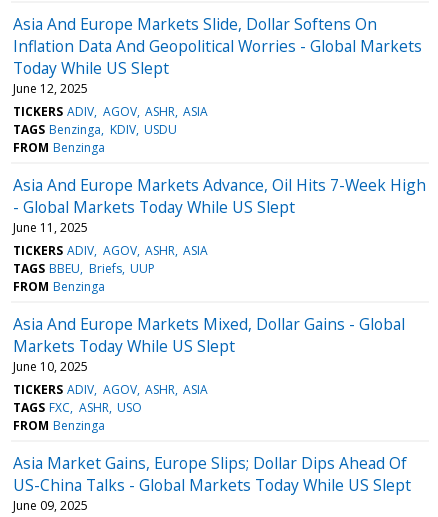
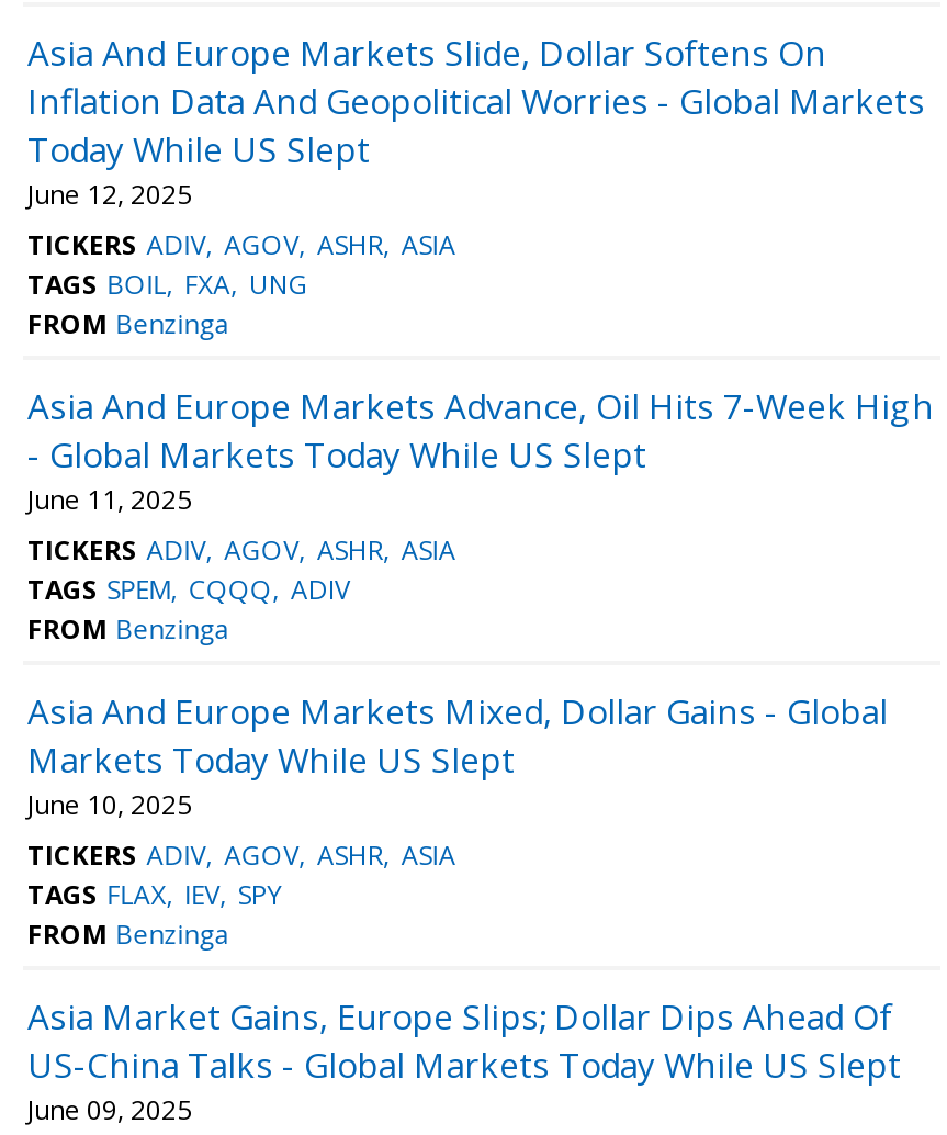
- TAGS Benzinga KDIV USDU
+ TAGS BOIL FXA UNG

- TAGS BBEU Briefs UUP
+ TAGS SPEM CQQQ ADIV

- TAGS FXC ASHR USO
+ TAGS FLAX IEV SPY
